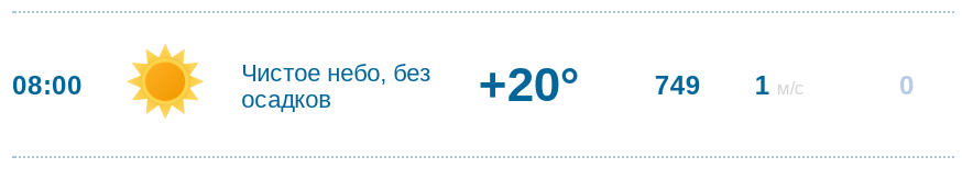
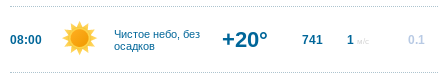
- 749
+ 741

- 0
+ 0.1
